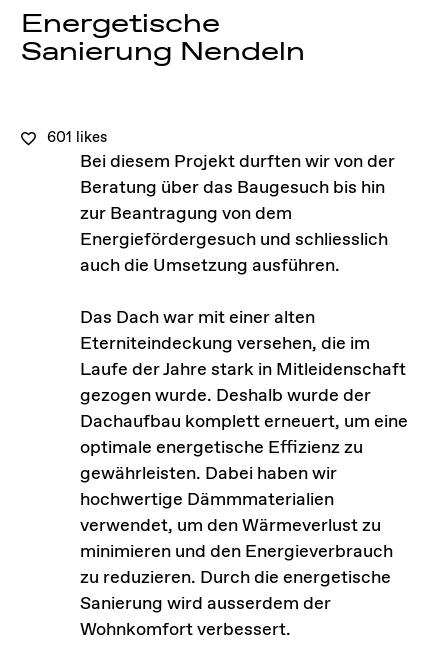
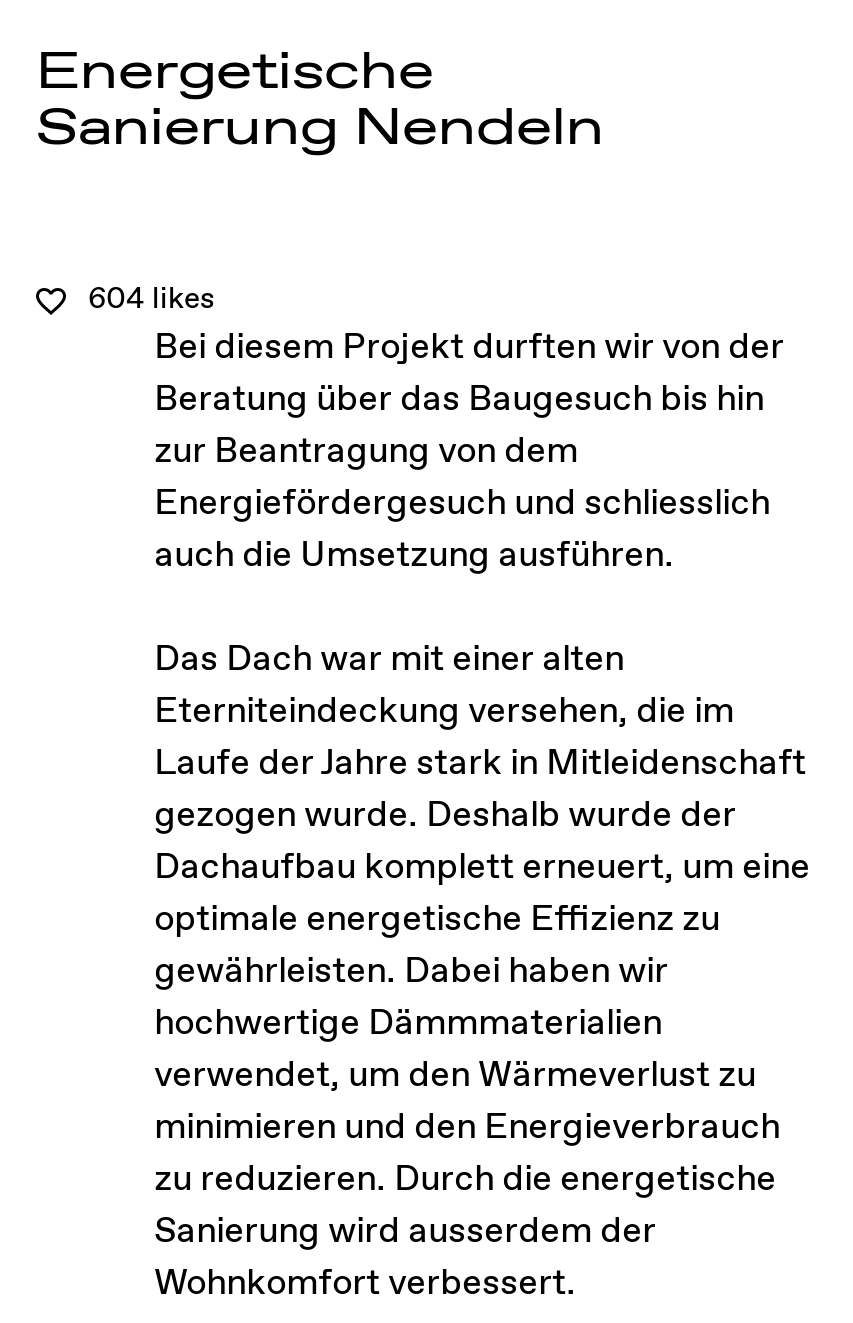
- 601 likes
+ 604 likes
